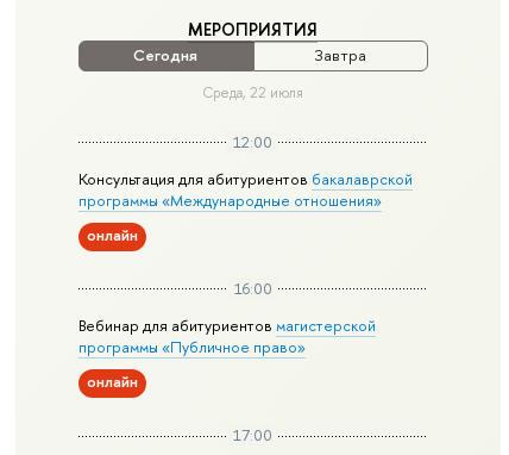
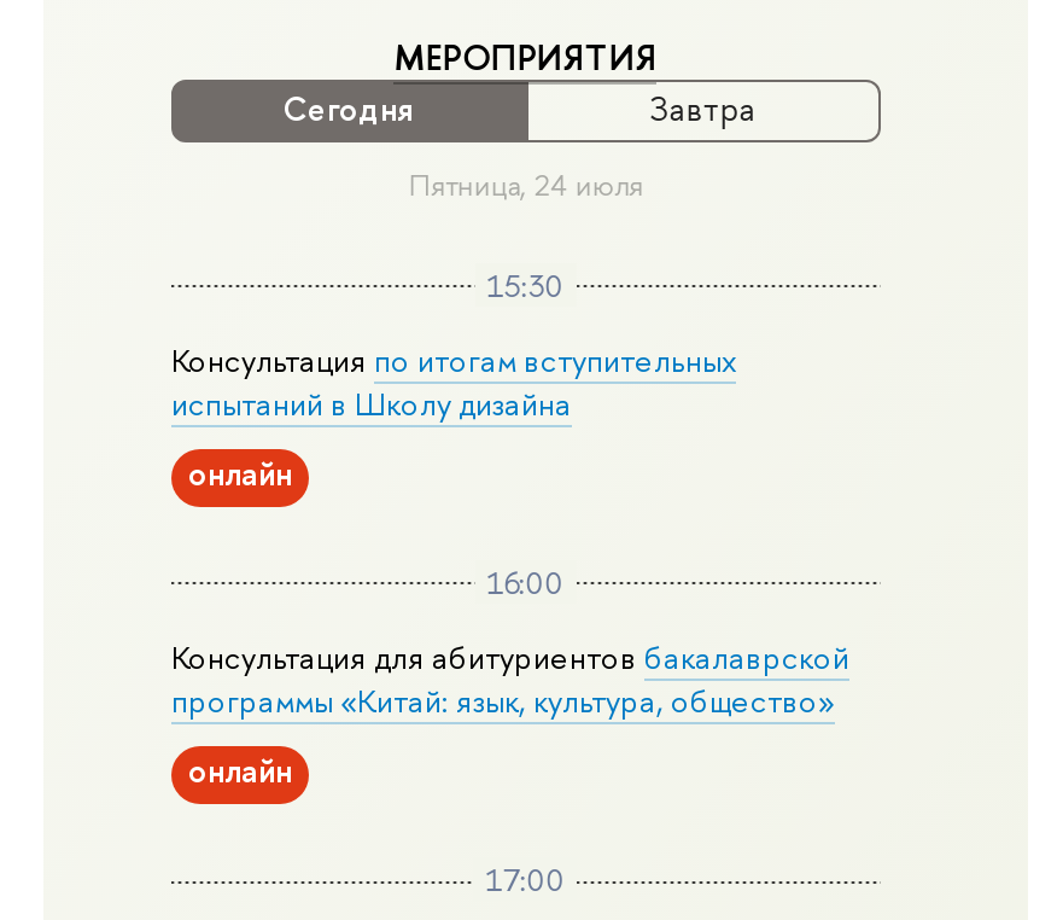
- Среда, 22 июля
+ Пятница, 24 июля

- 12:00
+ 15:30

moved down: Консультация для абитуриентов бакалаврской

- программы «Международные отношения»
+ Консультация по итогам вступительных
+ испытаний в Школу дизайна

- Вебинар для абитуриентов магистерской
- программы «Публичное право»
+ программы «Китай: язык, культура, общество»
